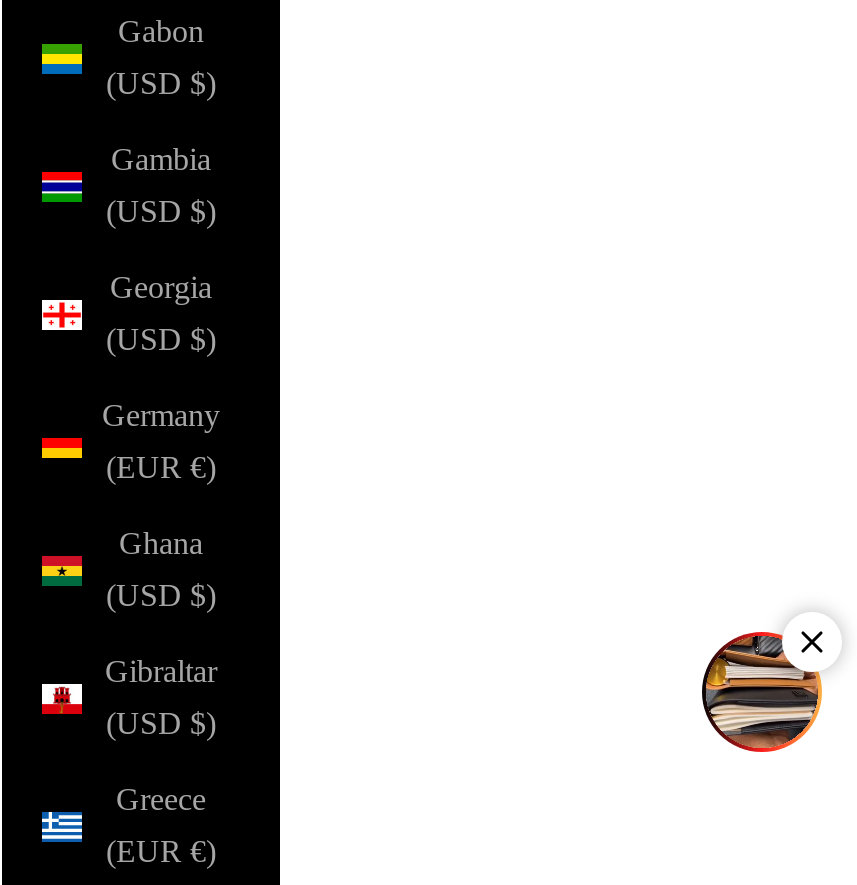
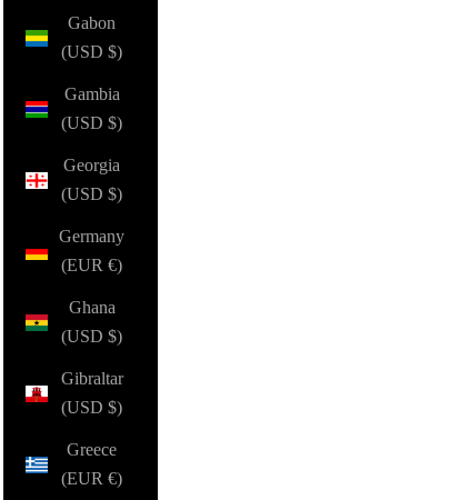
- [image]
